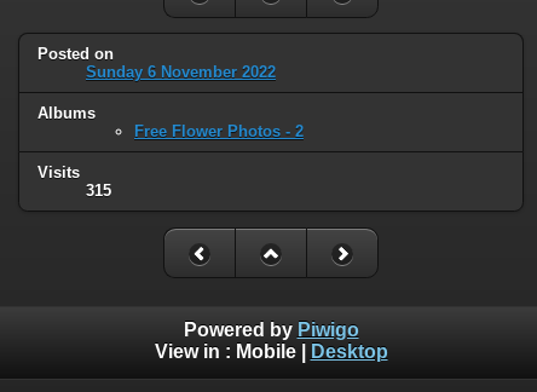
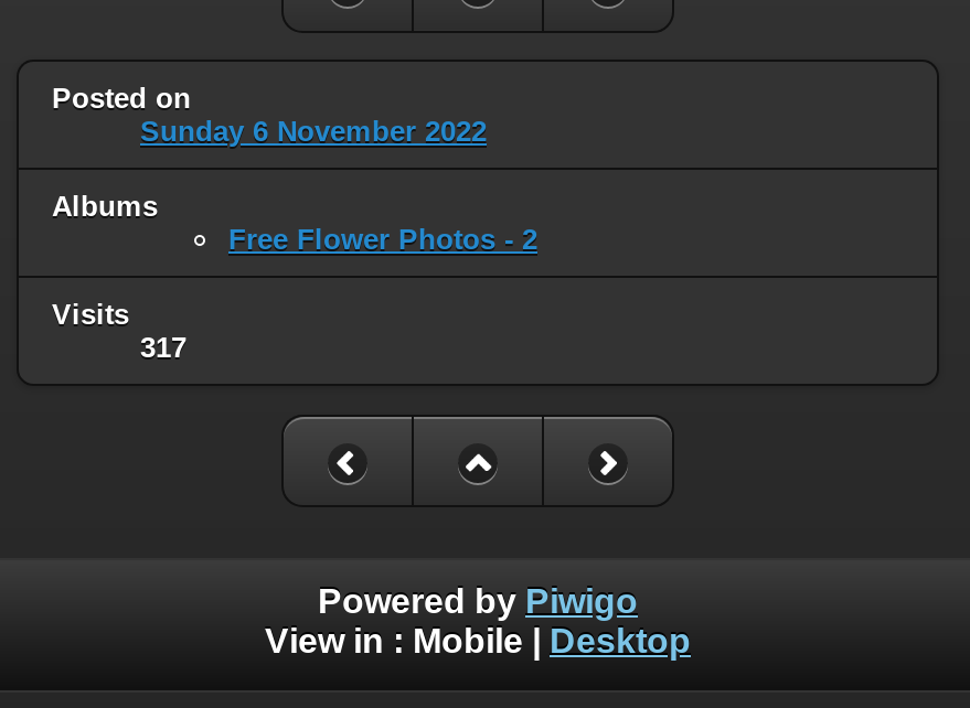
- 315
+ 317
